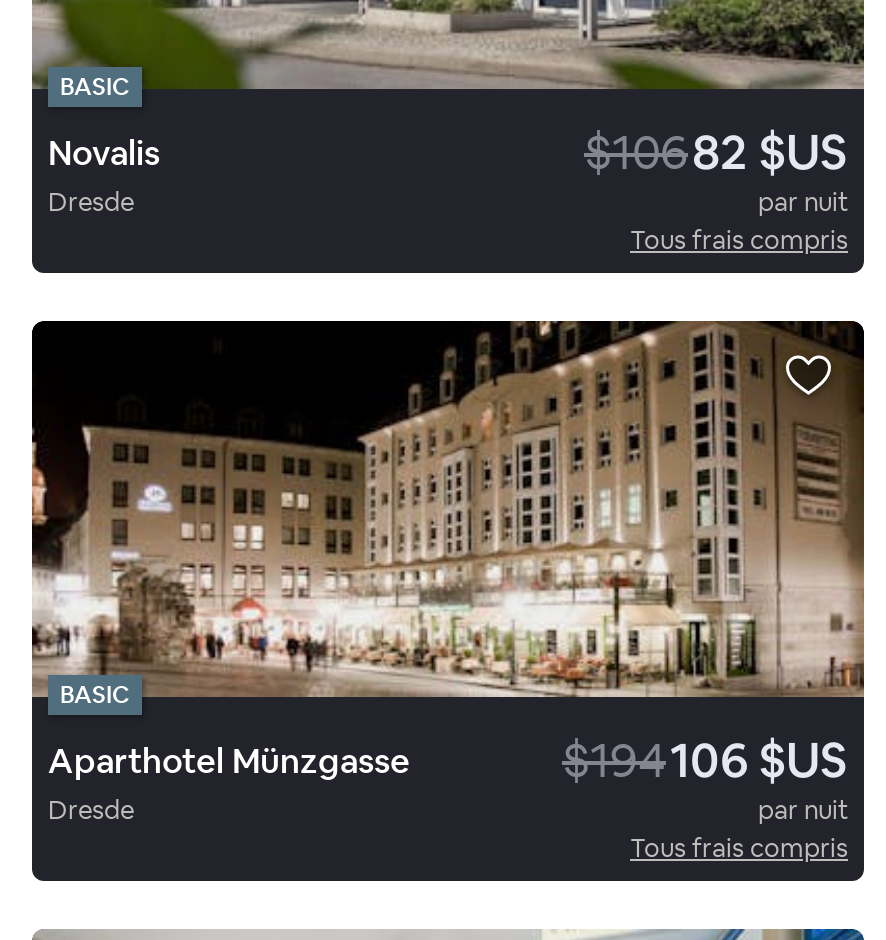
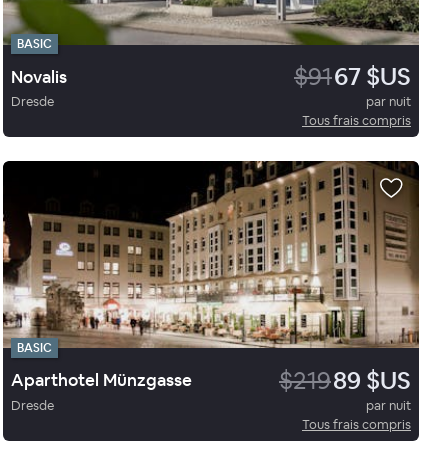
- $106 82 $US
+ $91 67 $US

- $194 106 $US
+ $219 89 $US
